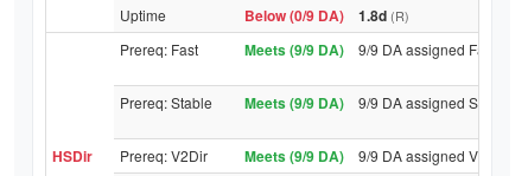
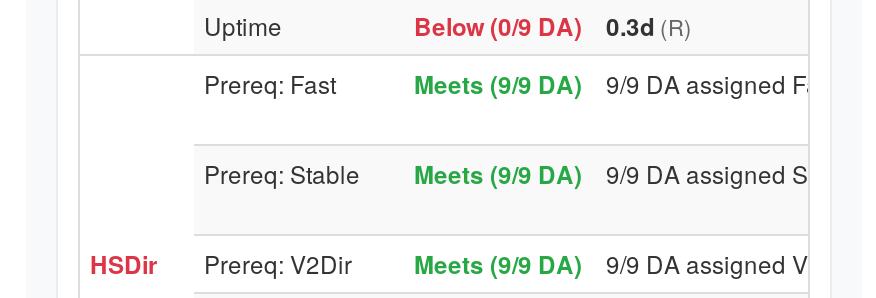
- Below (0/9 DA) 1.8d (R)
+ Below (0/9 DA) 0.3d (R)
